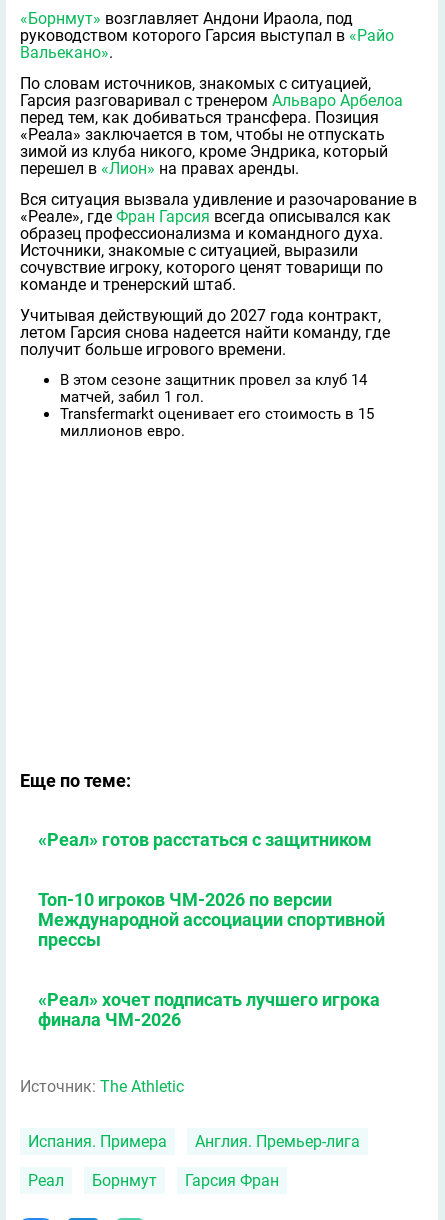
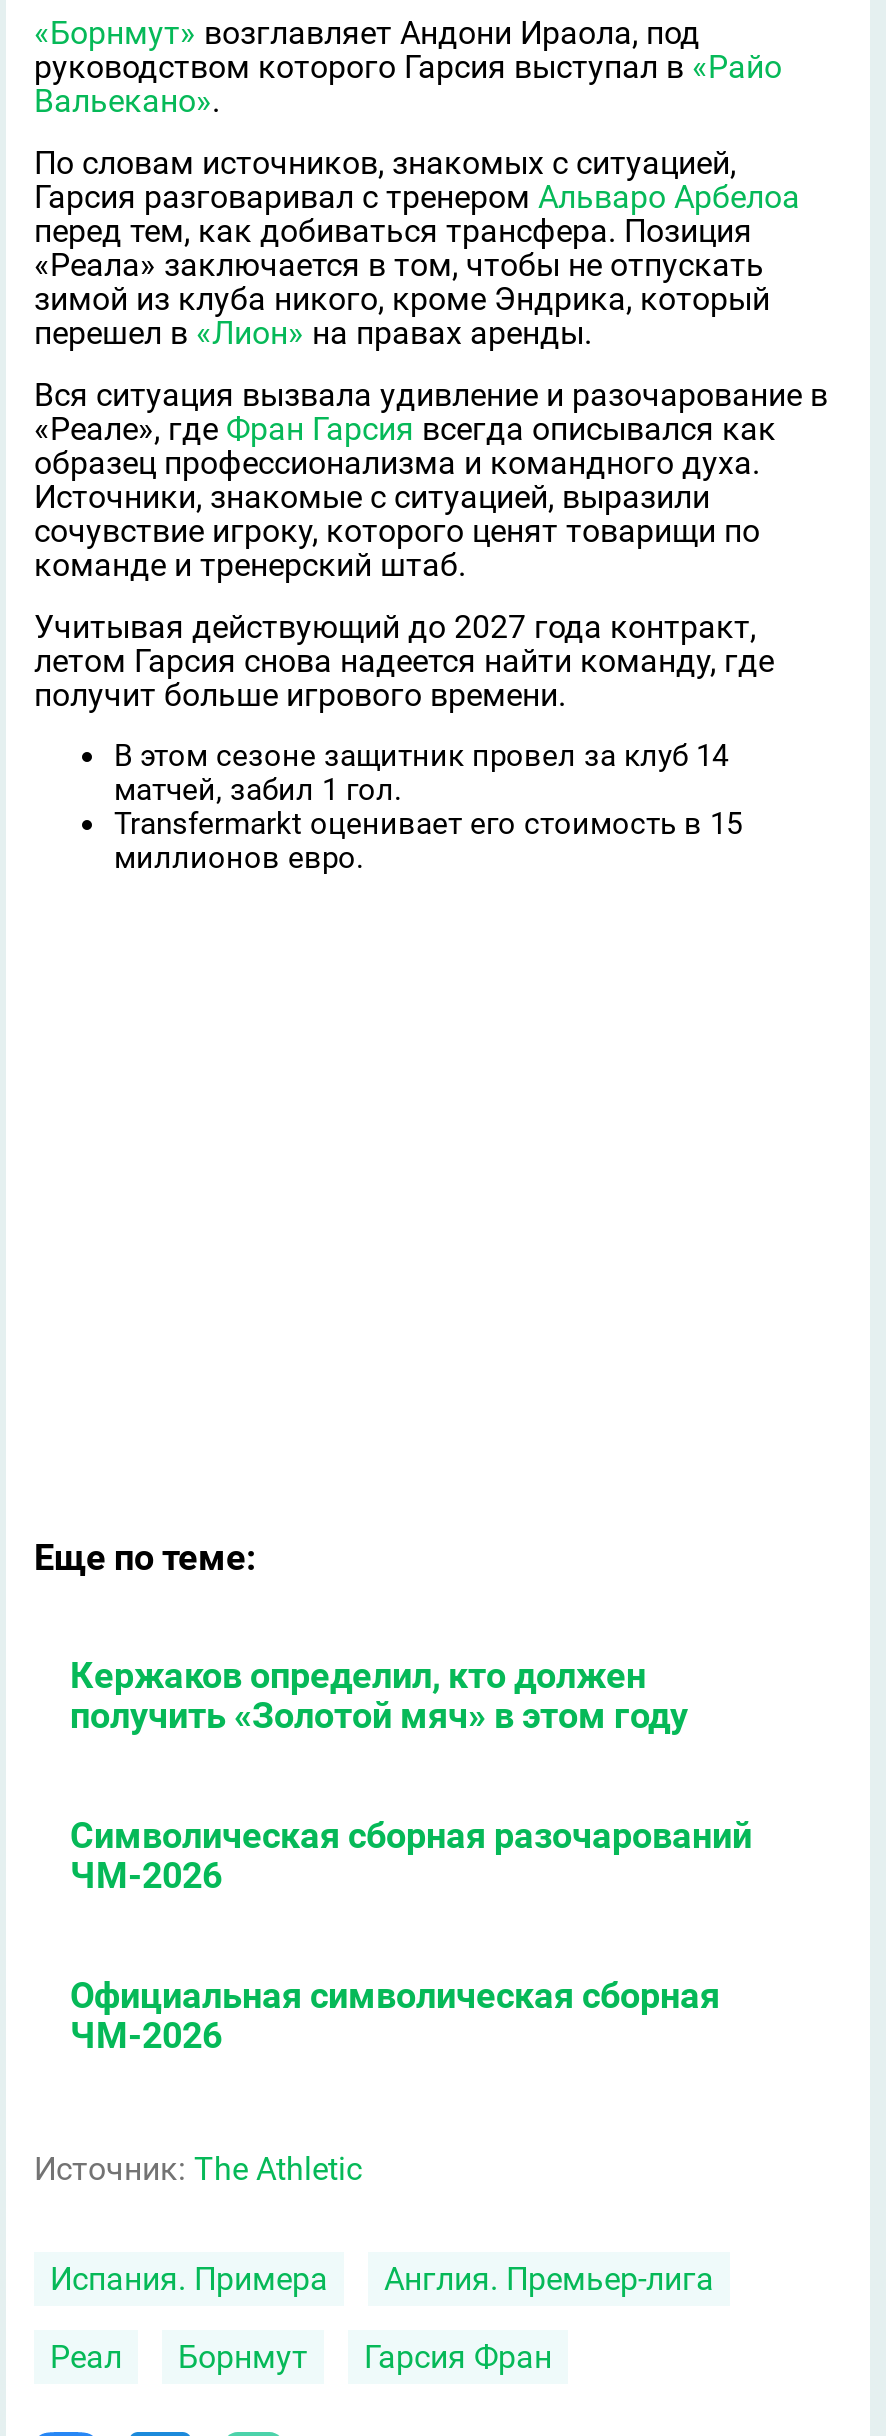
- «Реал» готов расстаться с защитником
+ Кержаков определил, кто должен
+ получить «Золотой мяч» в этом году

- Топ-10 игроков ЧМ-2026 по версии
- Международной ассоциации спортивной
- прессы
+ Символическая сборная разочарований
+ ЧМ-2026

- «Реал» хочет подписать лучшего игрока
- финала ЧМ-2026
+ Официальная символическая сборная
+ ЧМ-2026
